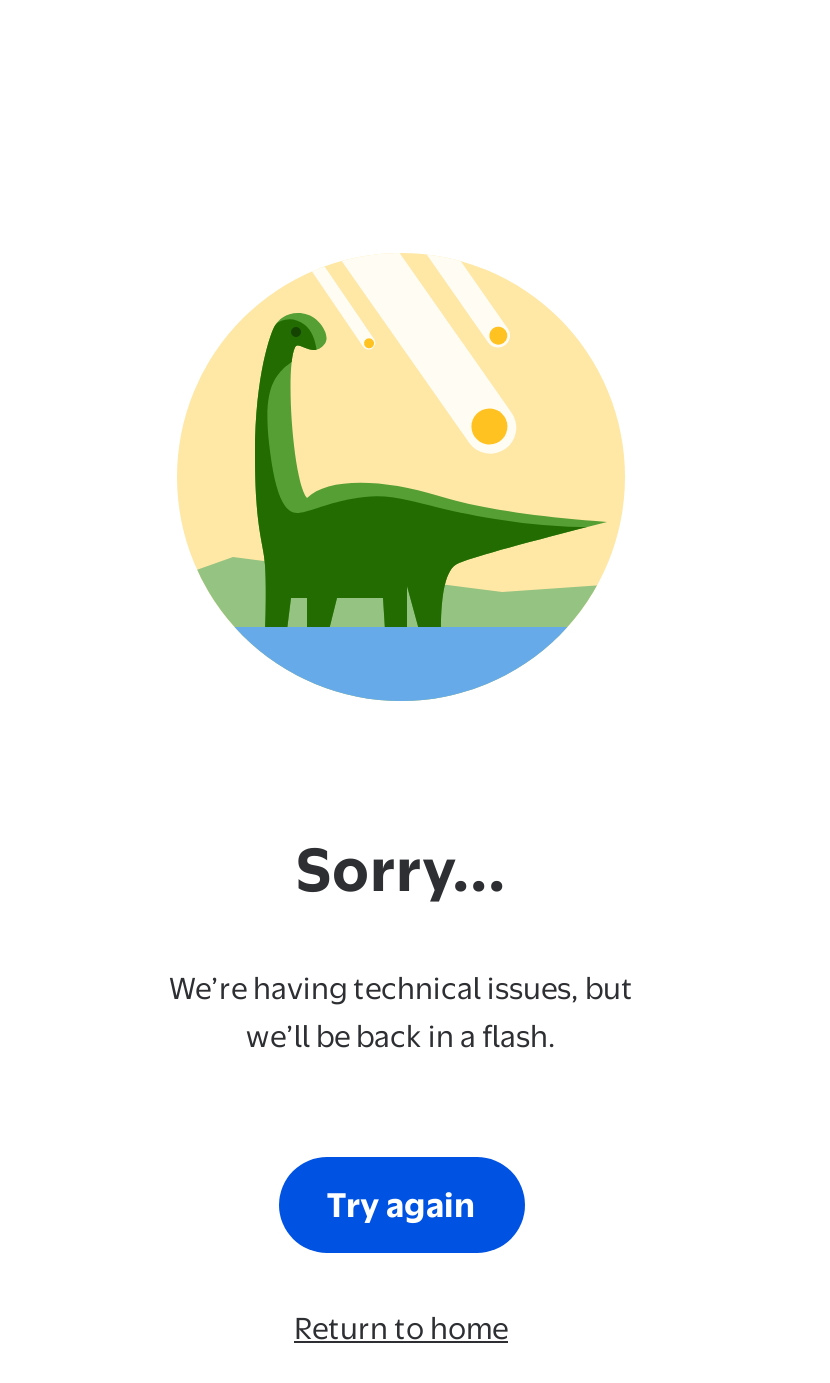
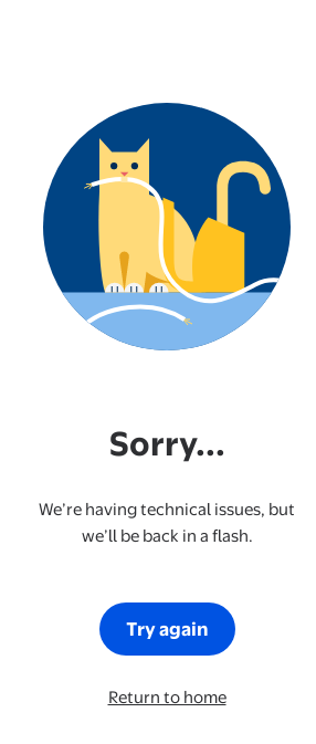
- [image]
+ [image]
